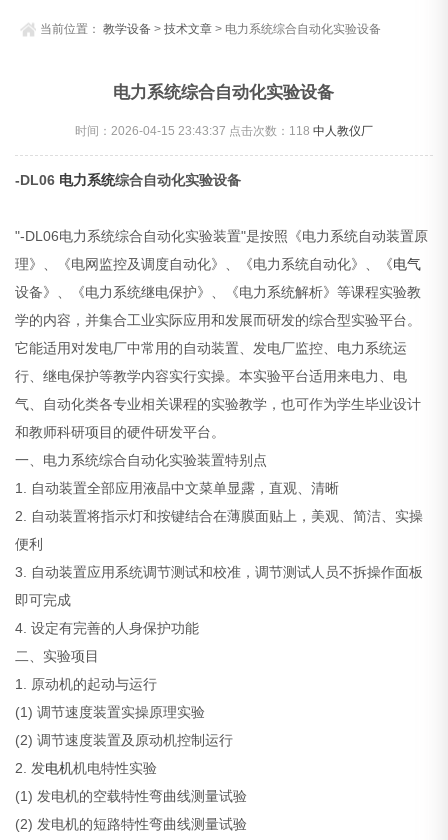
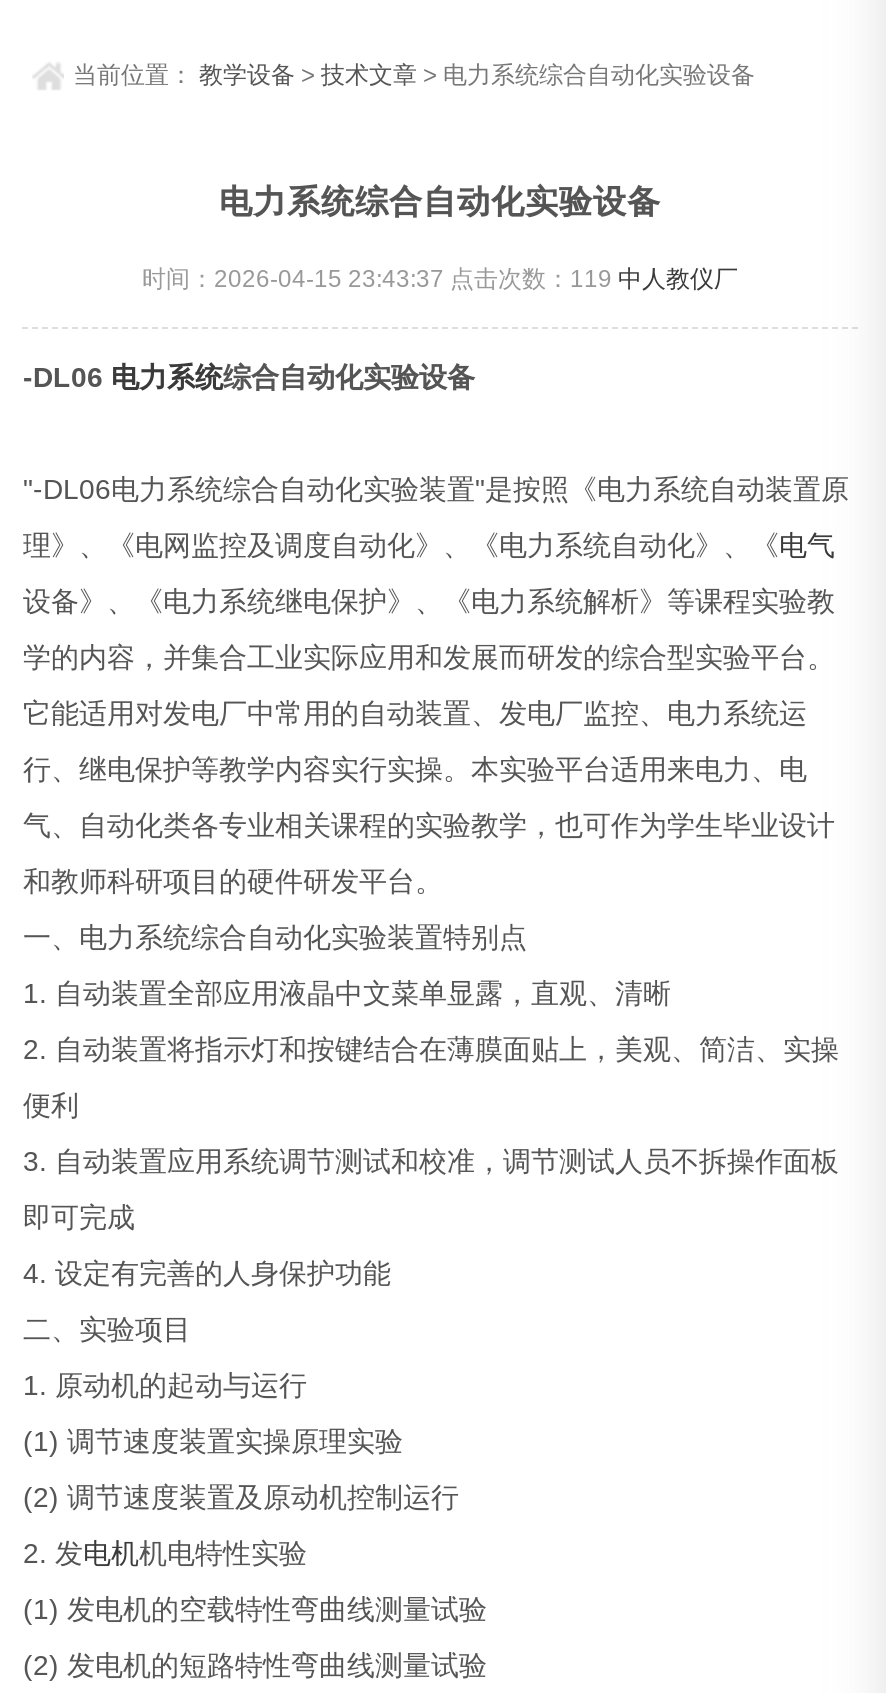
- 时间：2026-04-15 23:43:37 点击次数：118中人教仪厂
+ 时间：2026-04-15 23:43:37 点击次数：119中人教仪厂
